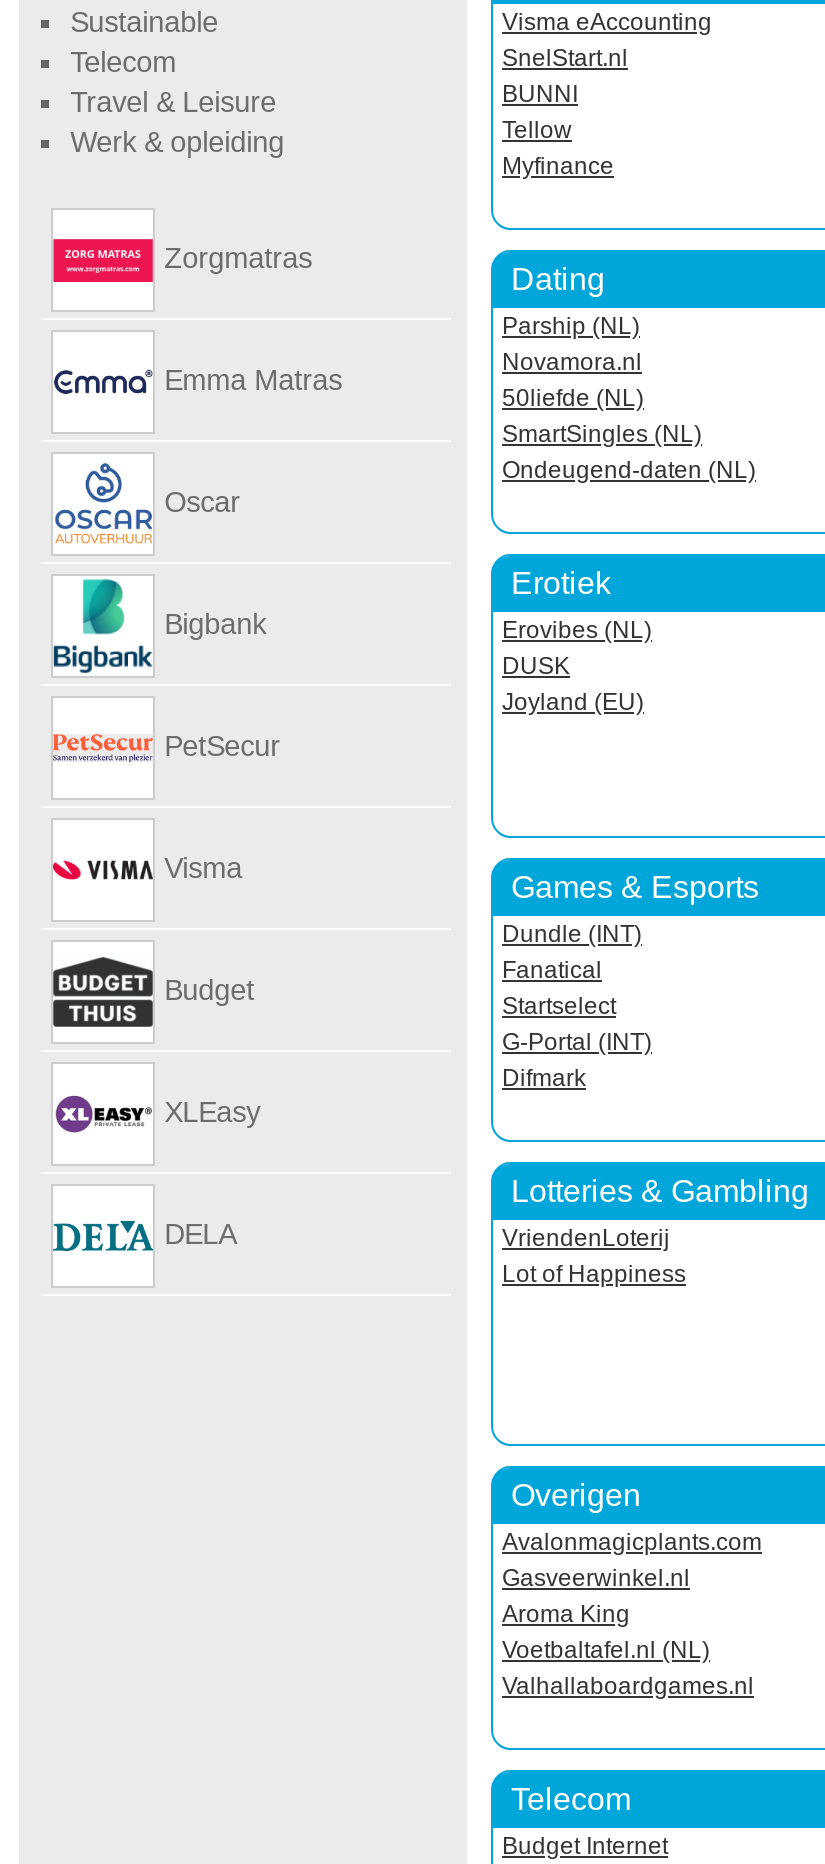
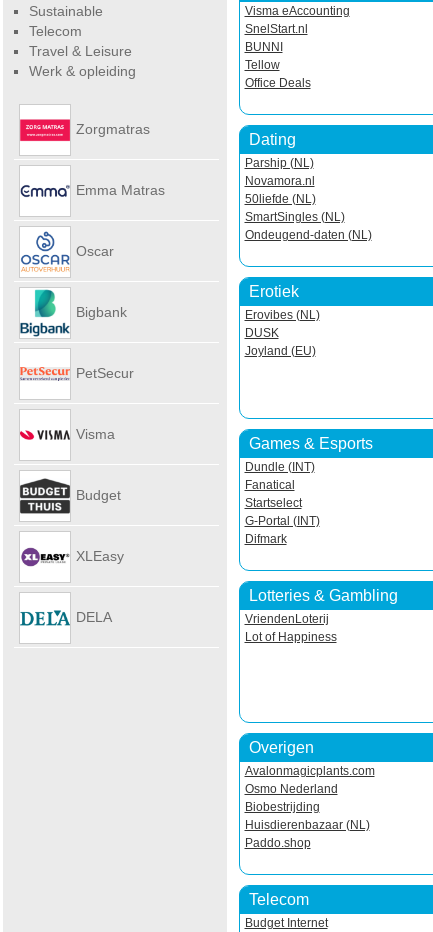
- Myfinance
+ Office Deals

- Gasveerwinkel.nl
- Aroma King
- Voetbaltafel.nl (NL)
- Valhallaboardgames.nl
+ Osmo Nederland
+ Biobestrijding
+ Huisdierenbazaar (NL)
+ Paddo.shop
